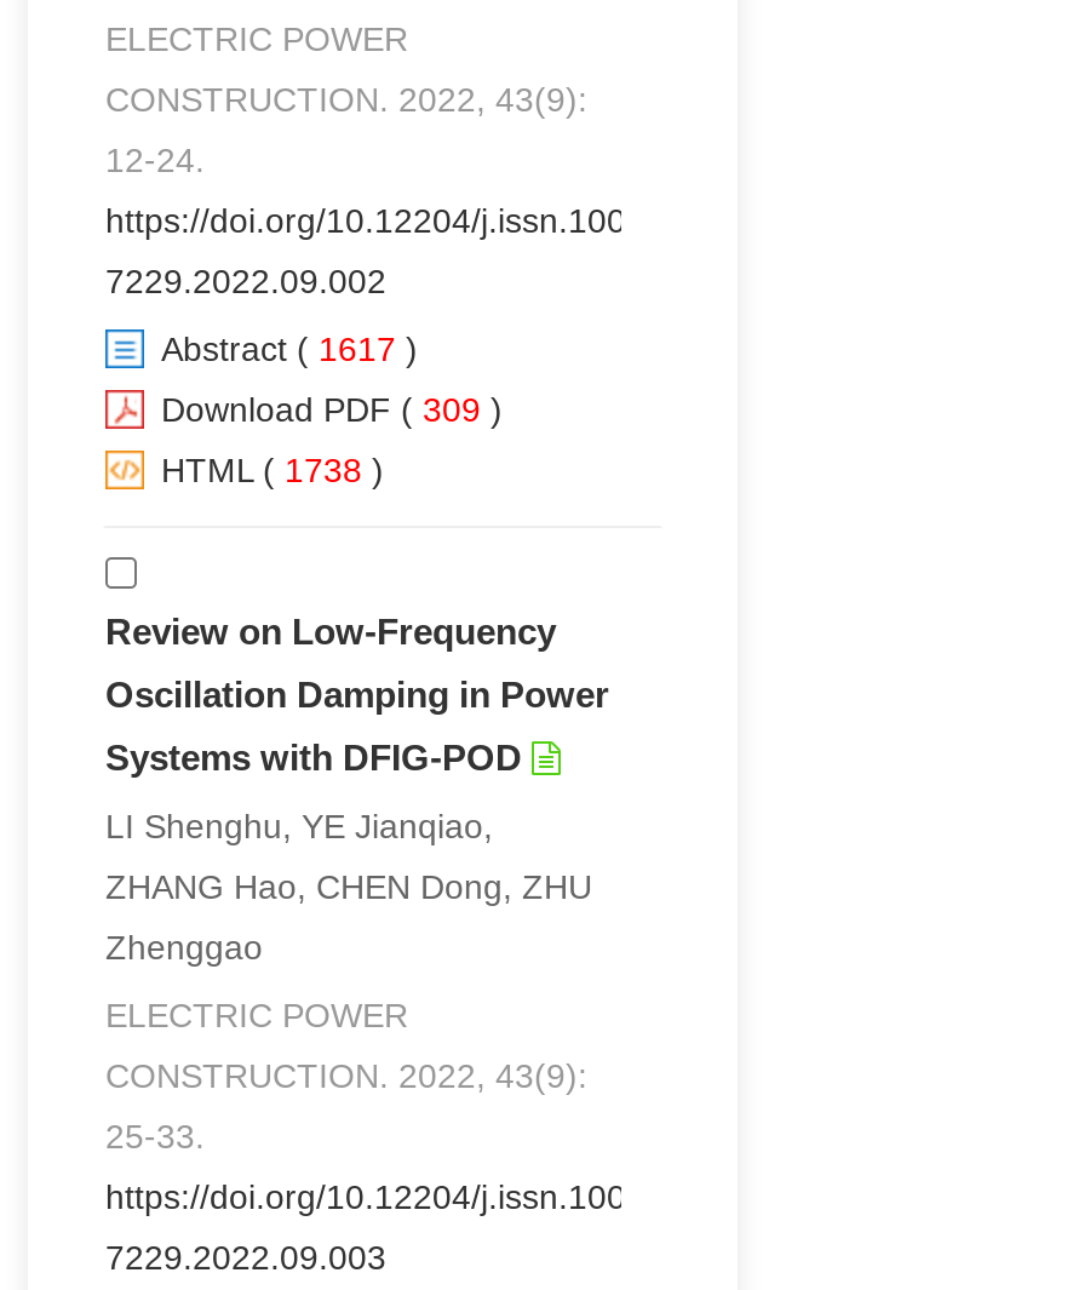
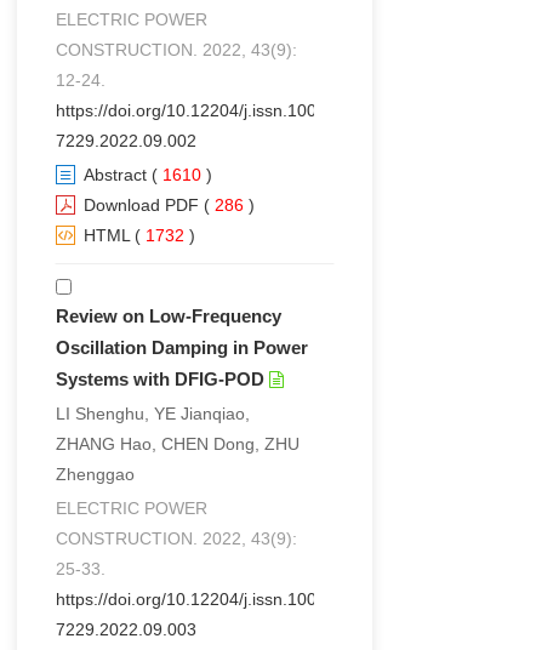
- Abstract ( 1617)
+ Abstract ( 1610)

- Download PDF ( 309)
+ Download PDF ( 286)

- HTML ( 1738)
+ HTML ( 1732)
